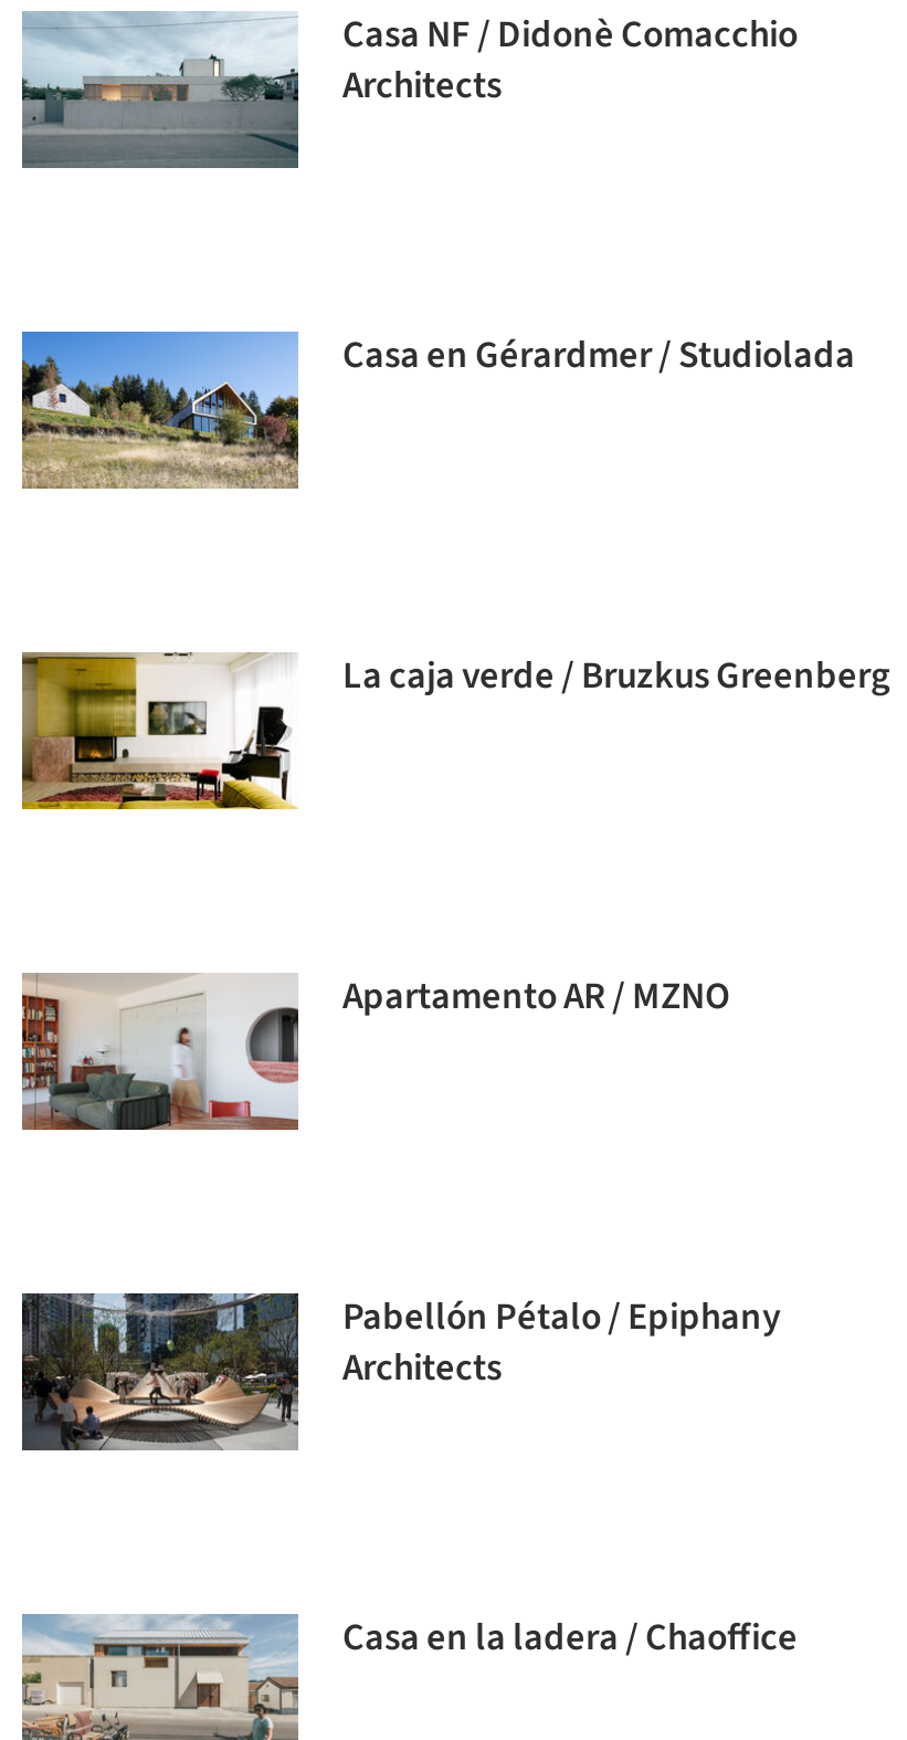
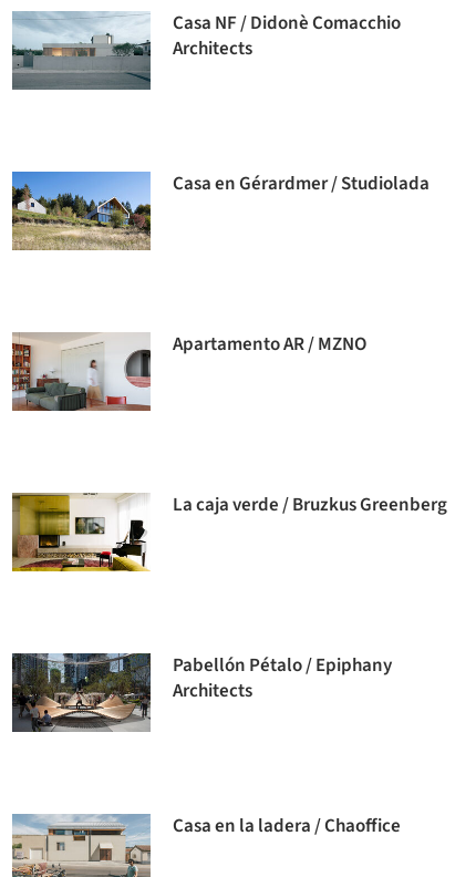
moved down: [image] | La caja verde / Bruzkus Greenberg

moved up: [image] | Apartamento AR / MZNO
